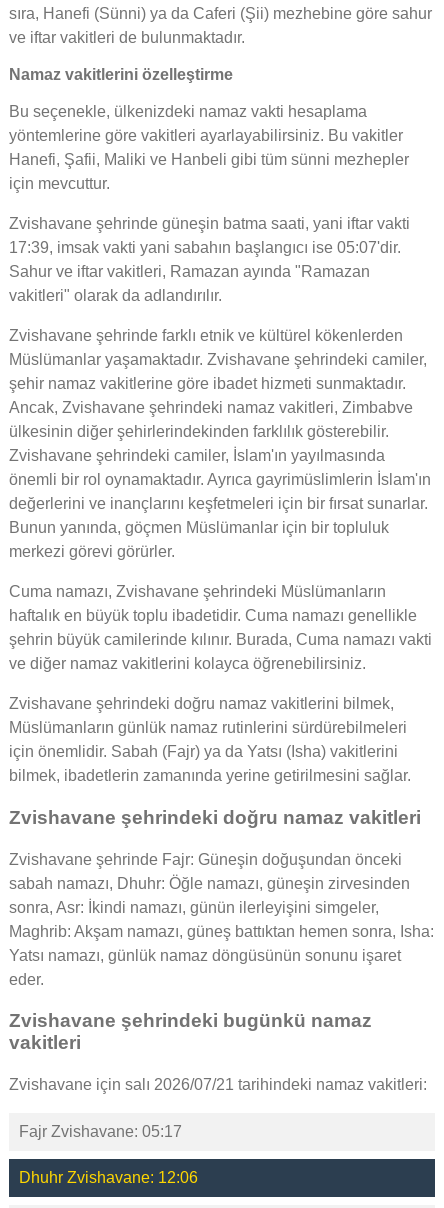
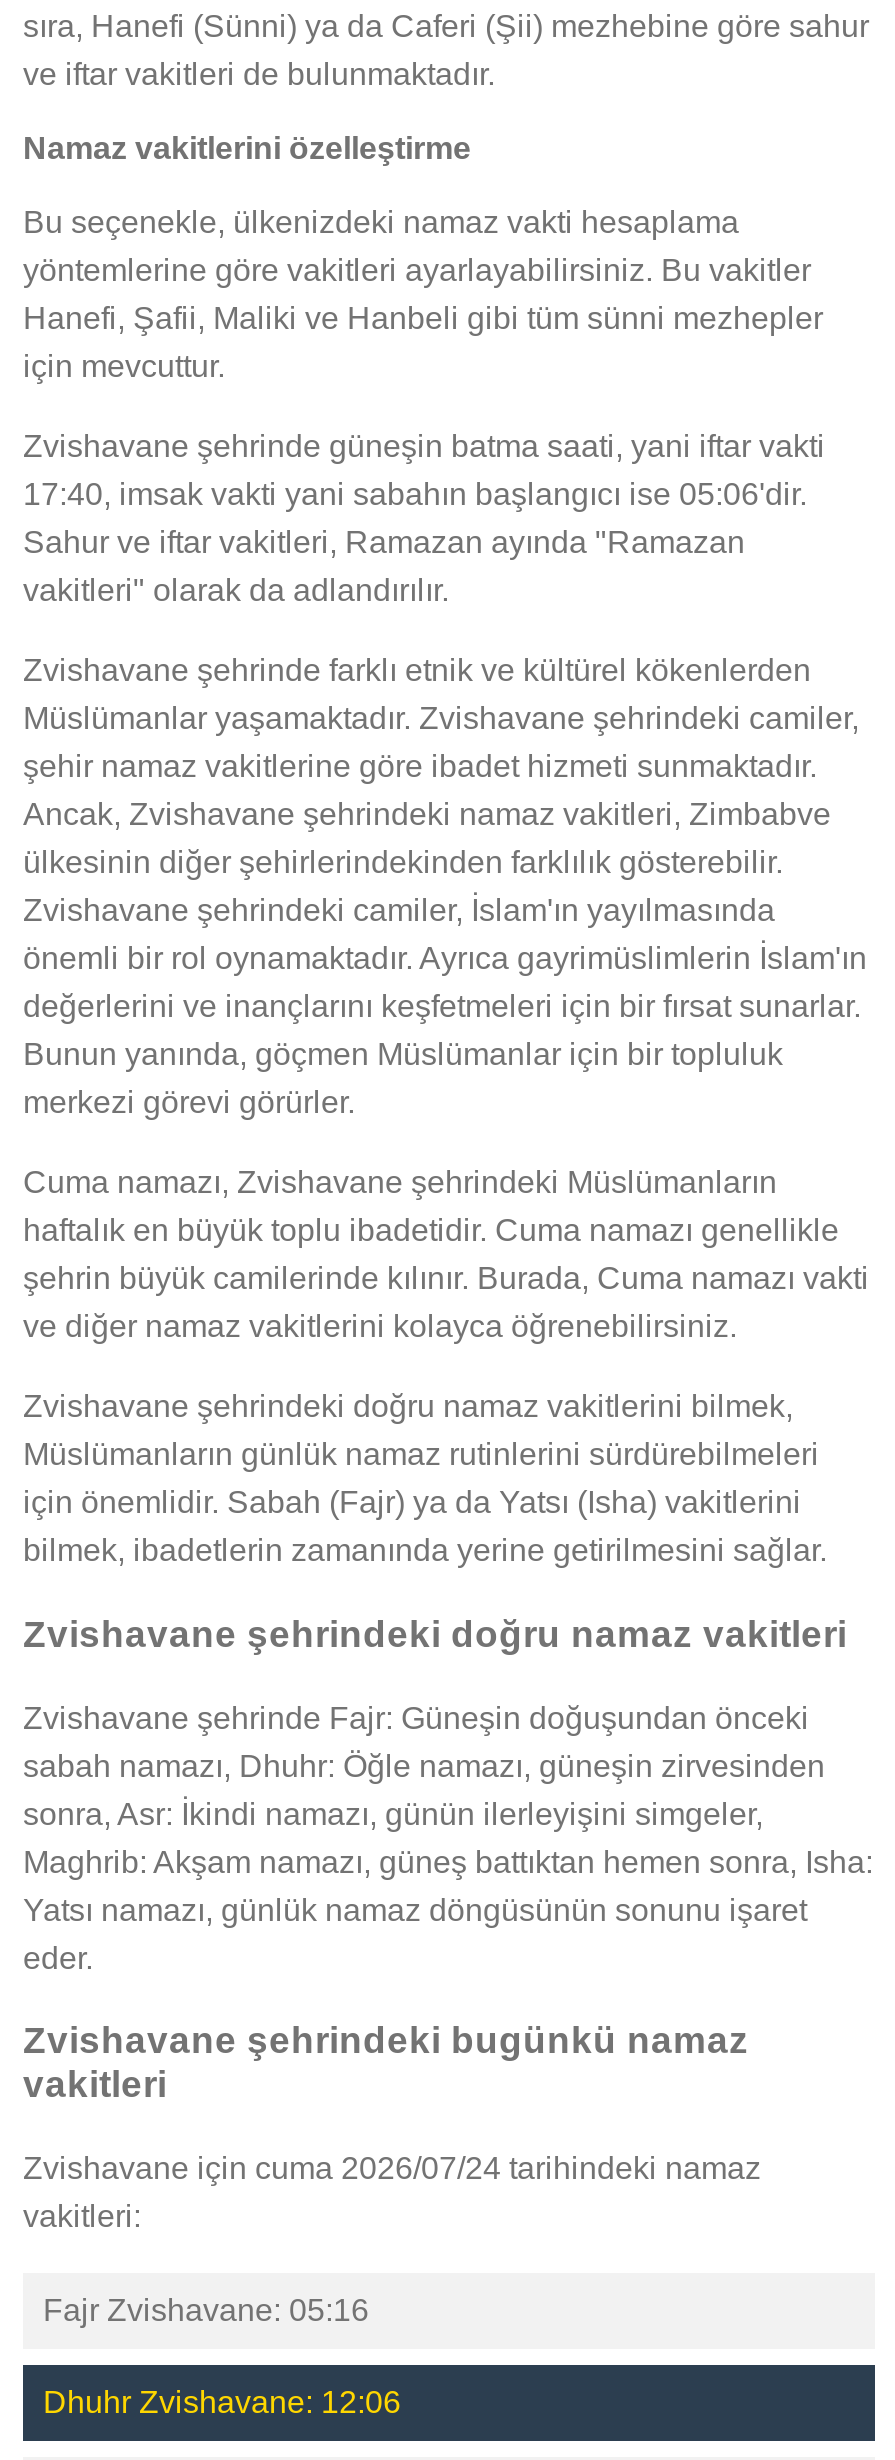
- 17:39, imsak vakti yani sabahın başlangıcı ise 05:07'dir.
+ 17:40, imsak vakti yani sabahın başlangıcı ise 05:06'dir.

- Zvishavane için salı 2026/07/21 tarihindeki namaz vakitleri:
+ Zvishavane için cuma 2026/07/24 tarihindeki namaz
+ vakitleri:

- Fajr Zvishavane: 05:17
+ Fajr Zvishavane: 05:16
